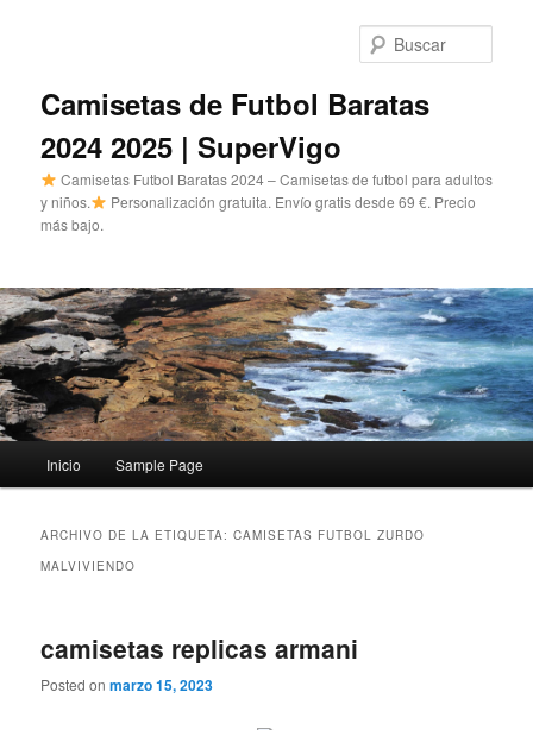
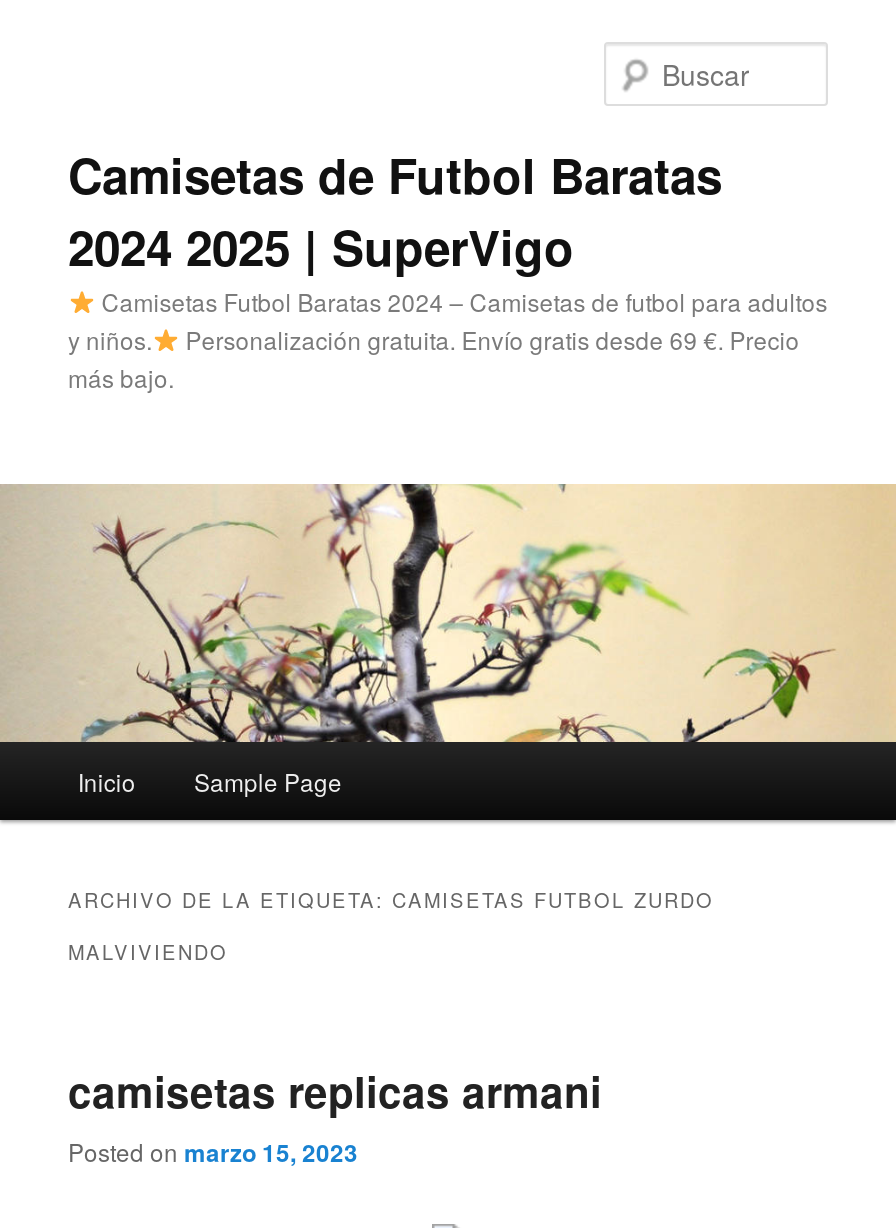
- [image]
+ [image]
